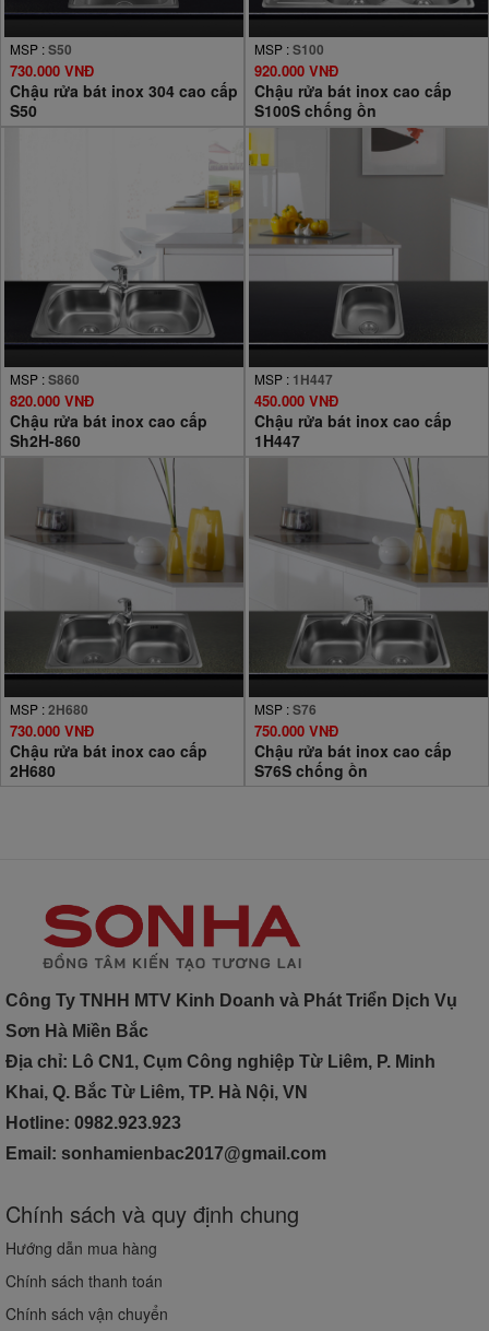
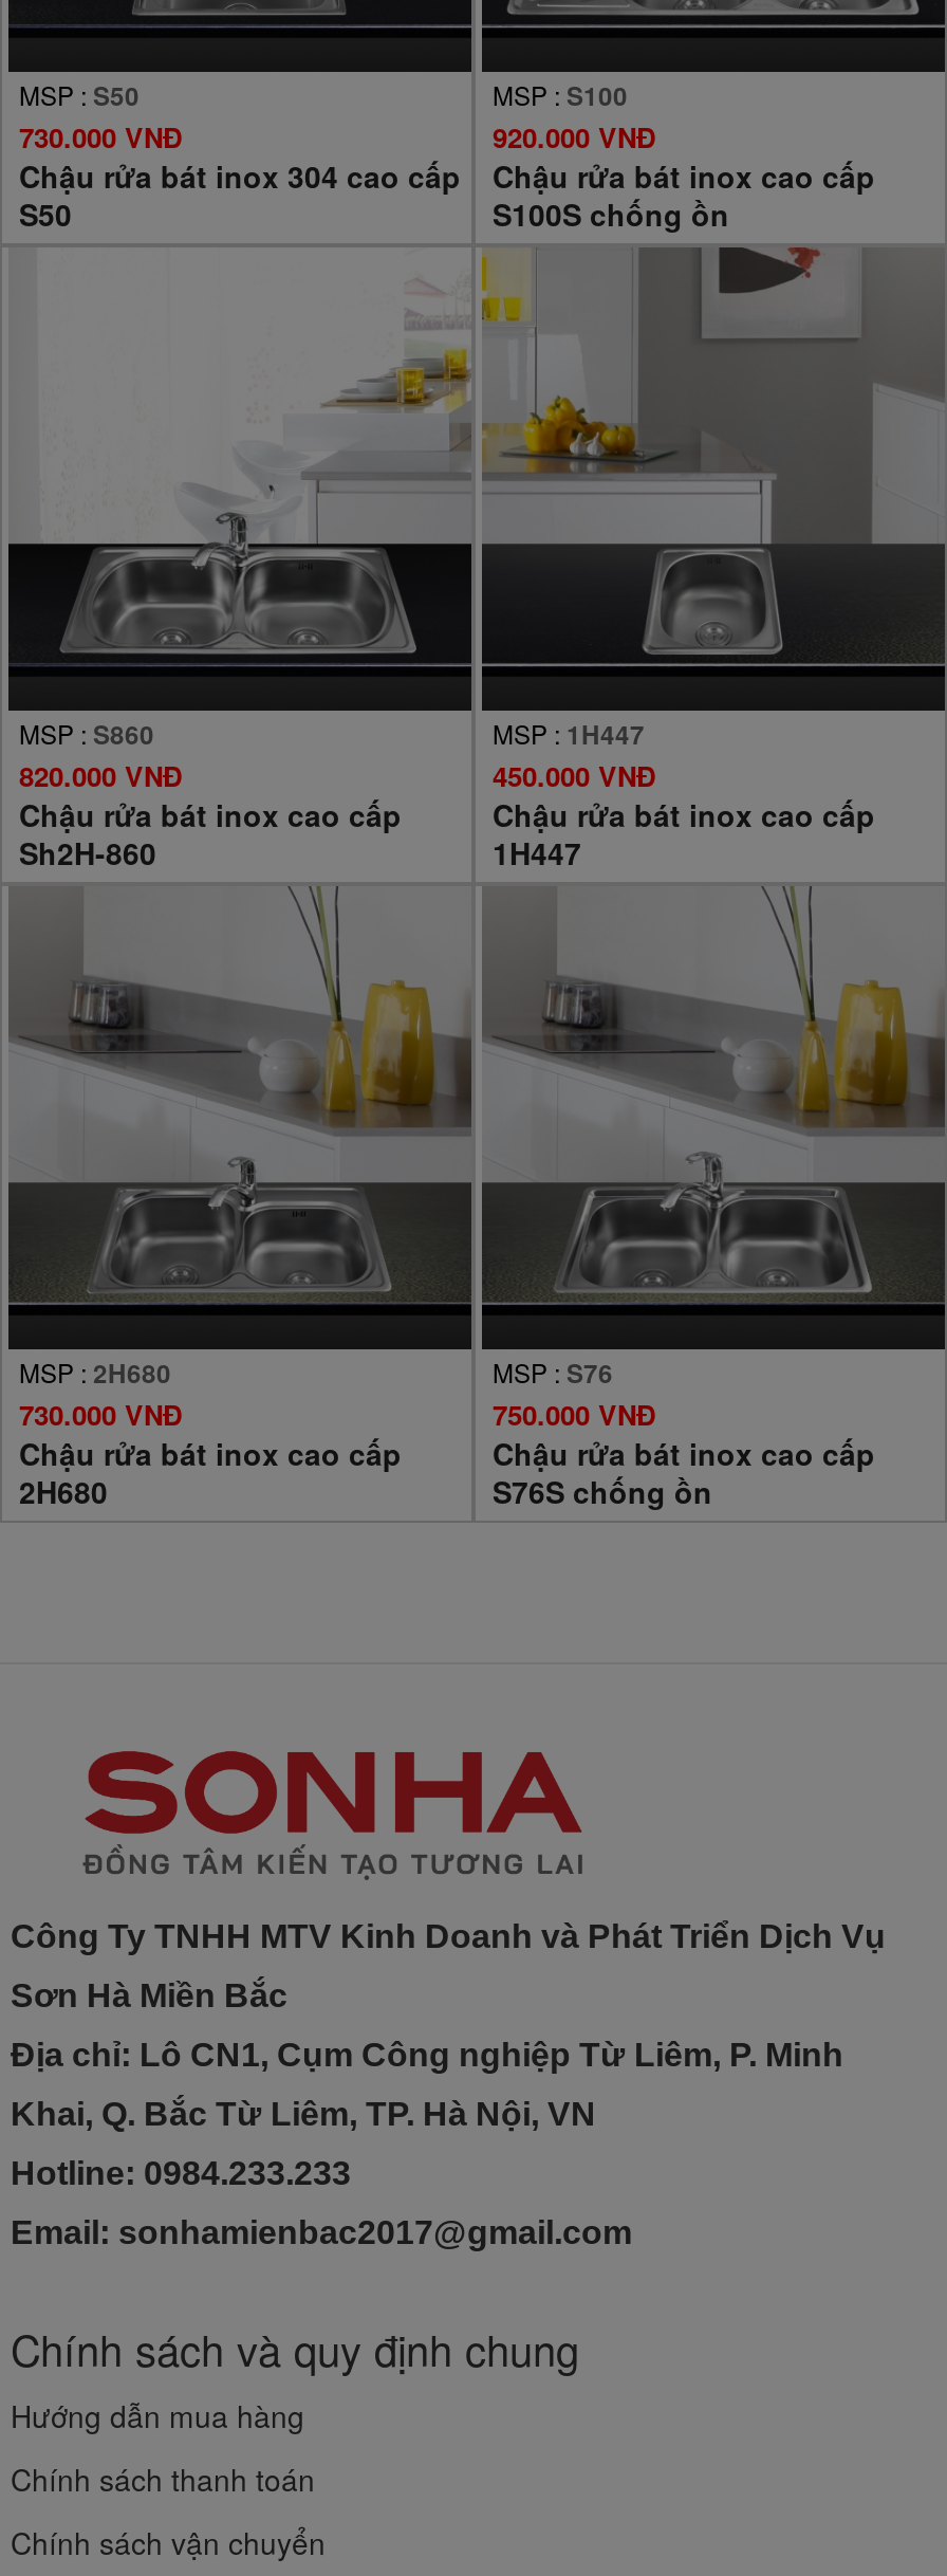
- Hotline: 0982.923.923
+ Hotline: 0984.233.233
